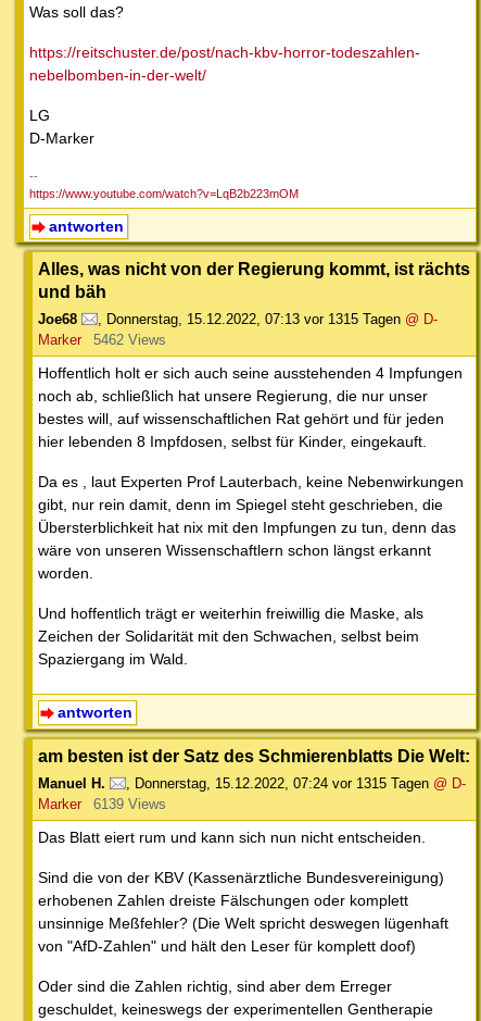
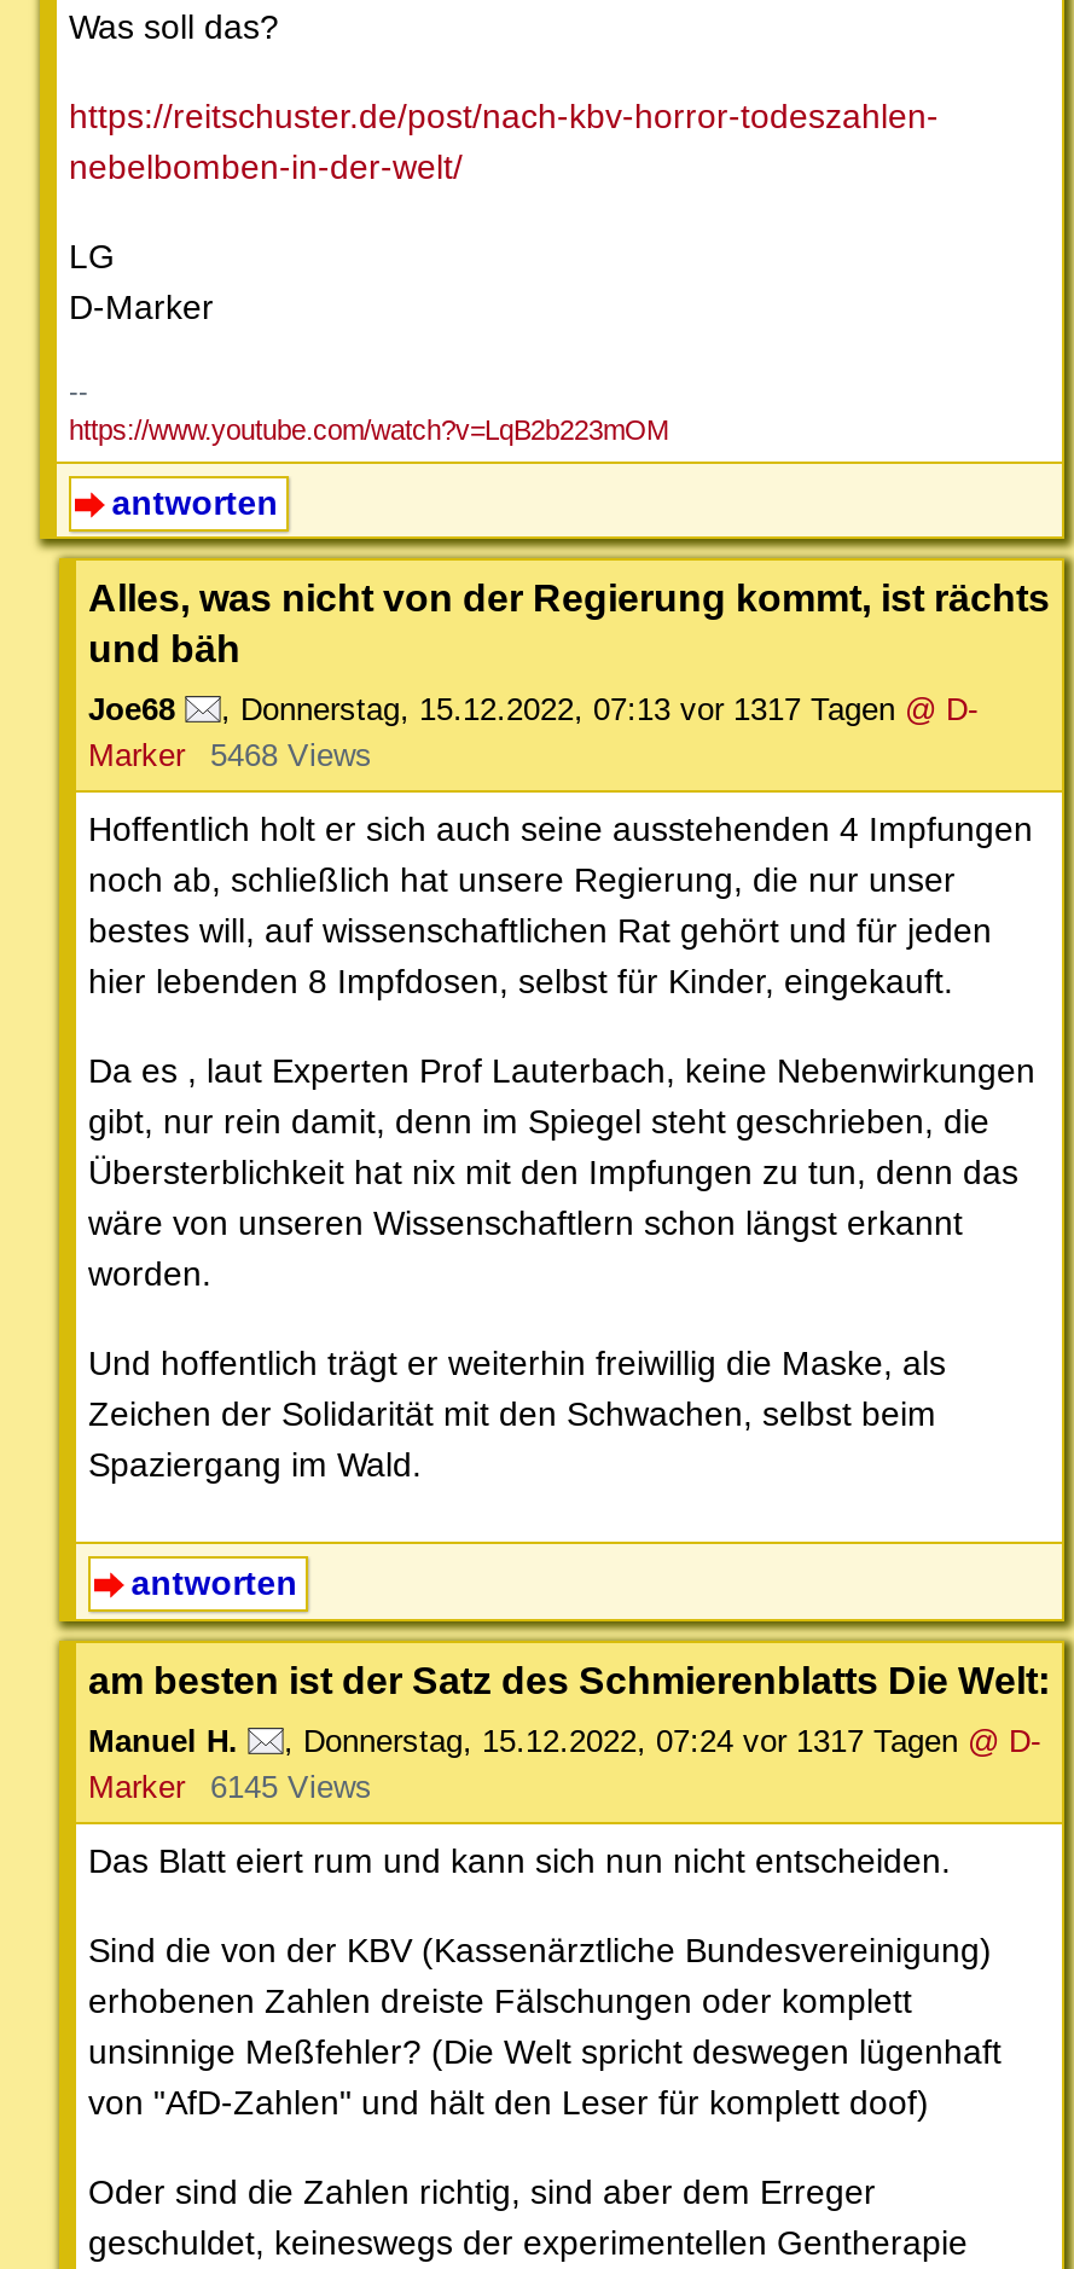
- , Donnerstag, 15.12.2022, 07:13 vor 1315 Tagen @ D-
+ , Donnerstag, 15.12.2022, 07:13 vor 1317 Tagen @ D-

- Marker 5462 Views
+ Marker 5468 Views

- , Donnerstag, 15.12.2022, 07:24 vor 1315 Tagen @ D-
+ , Donnerstag, 15.12.2022, 07:24 vor 1317 Tagen @ D-

- Marker 6139 Views
+ Marker 6145 Views
